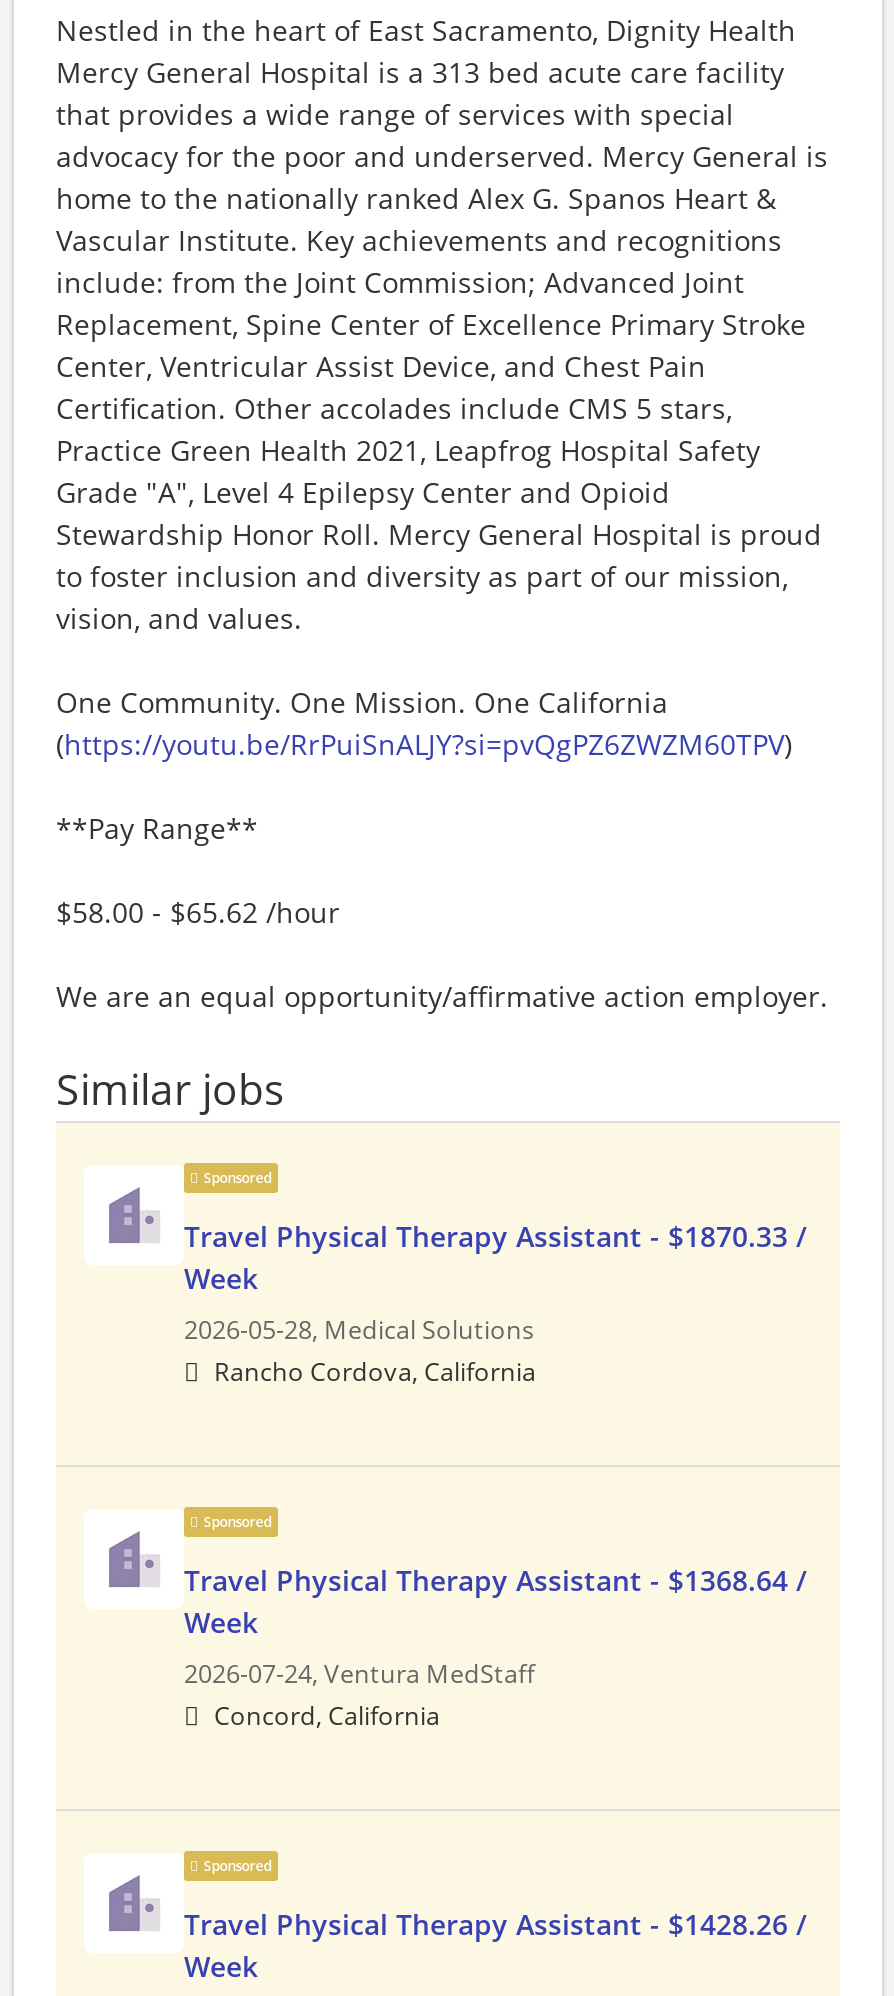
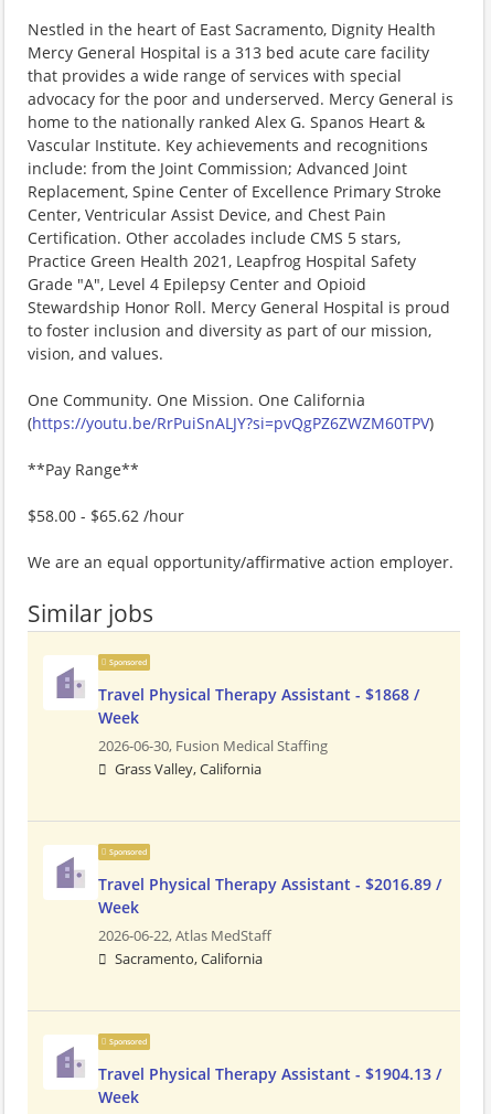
- Travel Physical Therapy Assistant - $1870.33 /
+ Travel Physical Therapy Assistant - $1868 /

- 2026-05-28, Medical Solutions
- Rancho Cordova, California
+ 2026-06-30, Fusion Medical Staffing
+ Grass Valley, California

- Travel Physical Therapy Assistant - $1368.64 /
+ Travel Physical Therapy Assistant - $2016.89 /

- 2026-07-24, Ventura MedStaff
+ 2026-06-22, Atlas MedStaff

- Concord, California
+ Sacramento, California

- Travel Physical Therapy Assistant - $1428.26 /
+ Travel Physical Therapy Assistant - $1904.13 /
